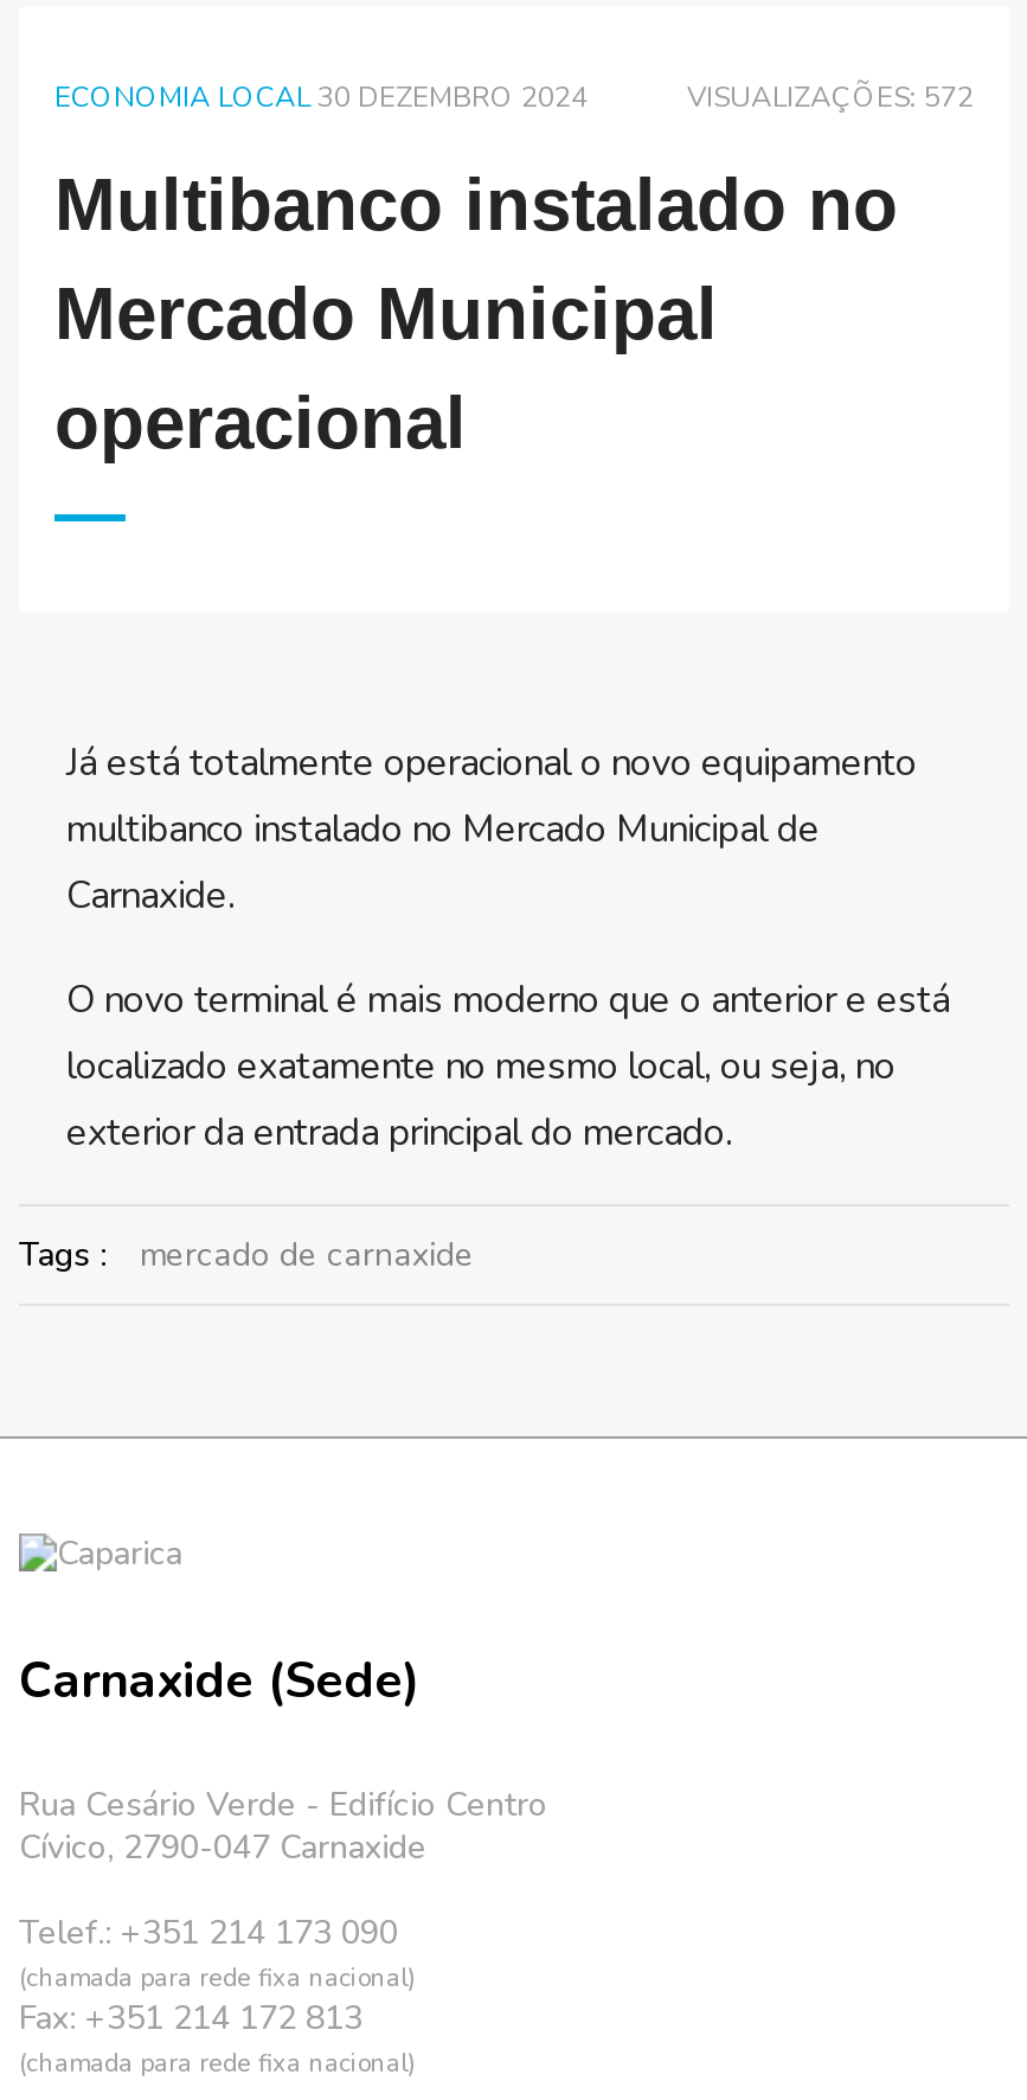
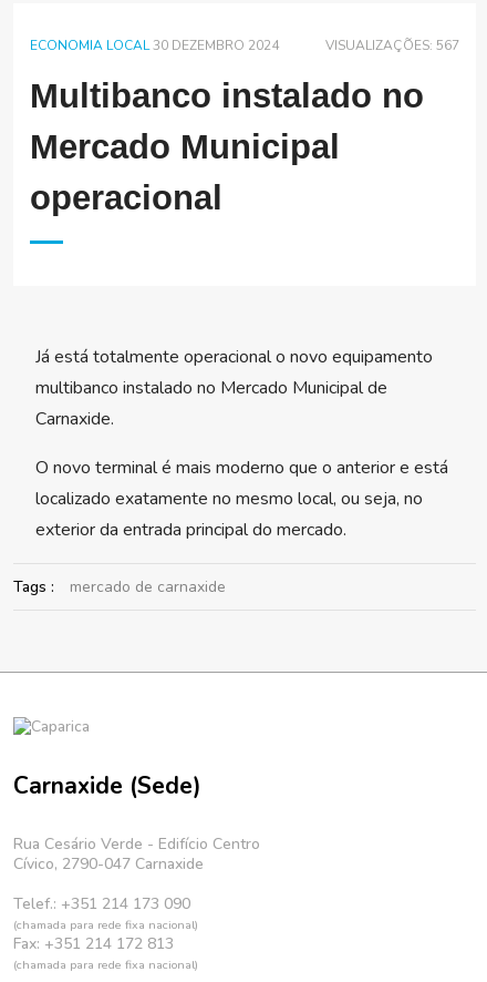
- VISUALIZAÇÕES: 572
+ VISUALIZAÇÕES: 567
